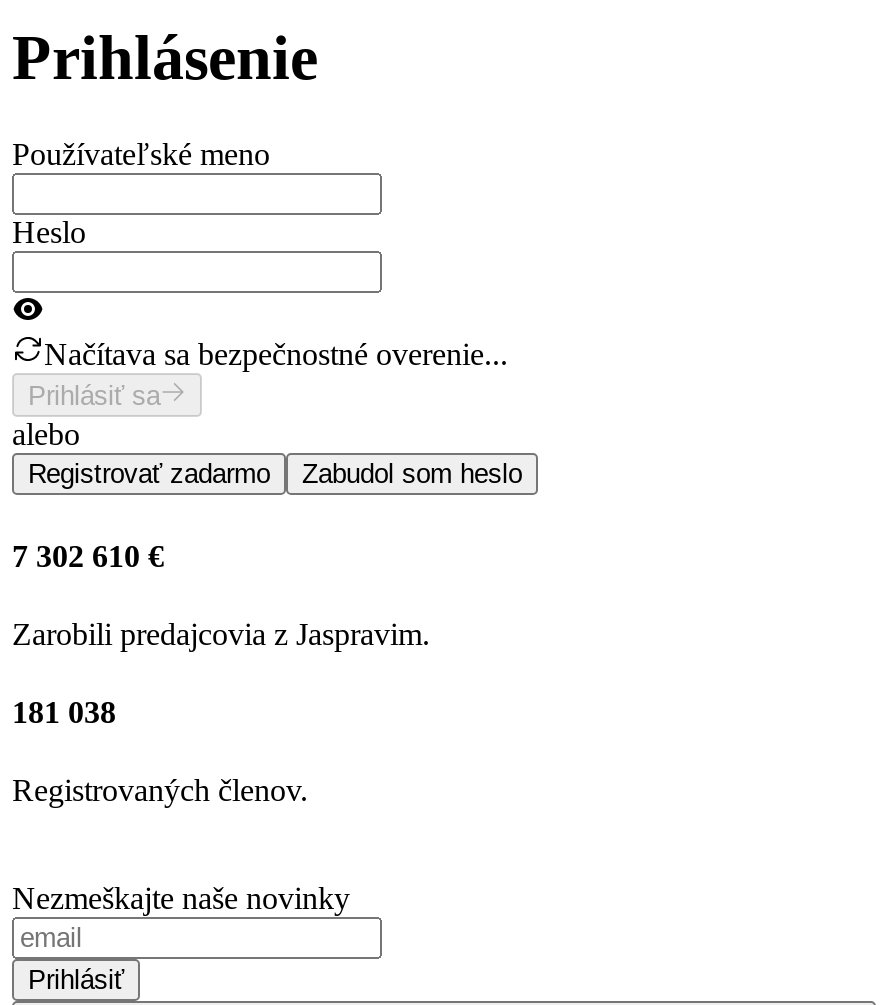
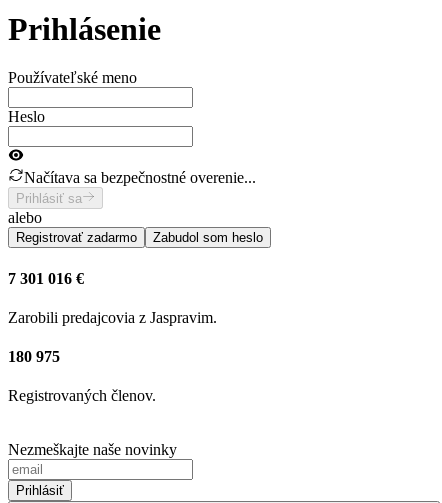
- 7 302 610 €
+ 7 301 016 €

- 181 038
+ 180 975
